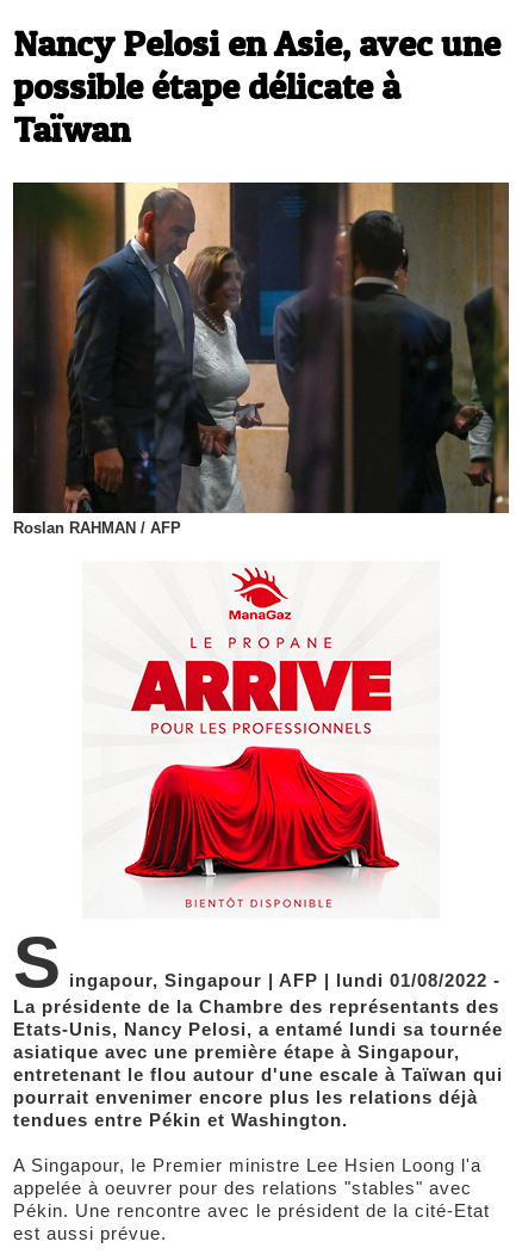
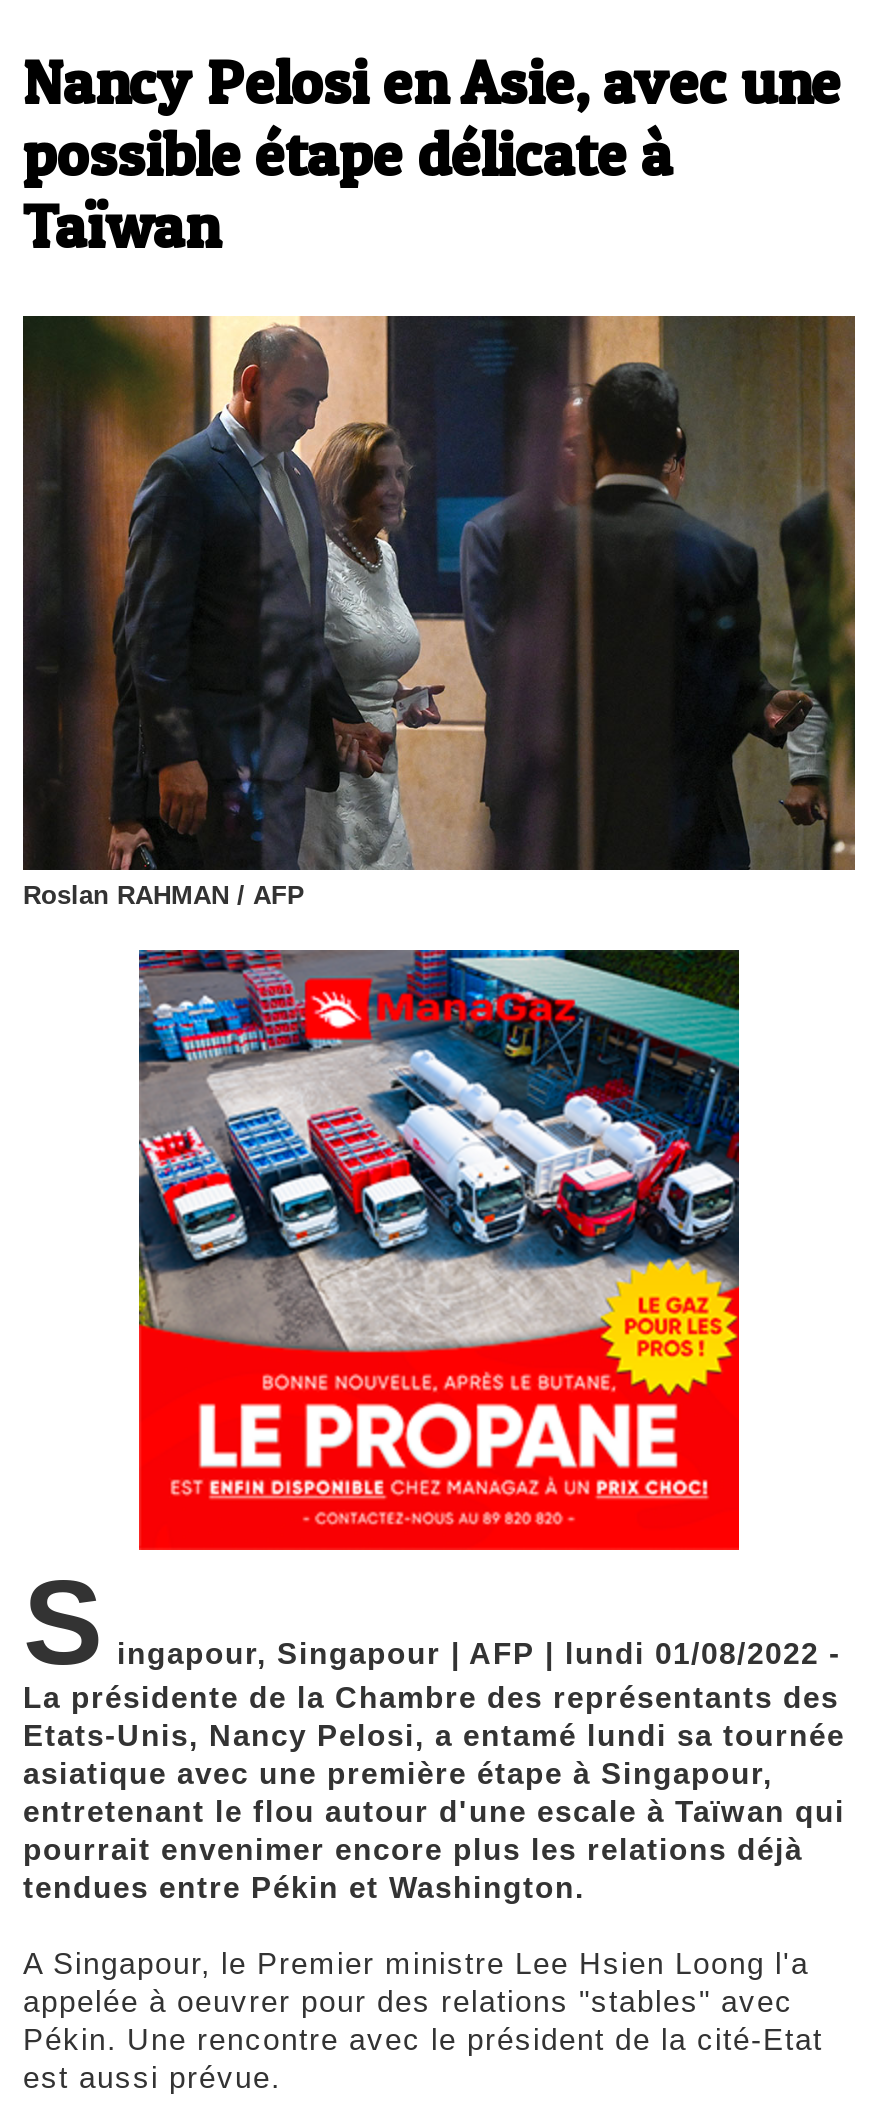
- [image]
+ [image]
